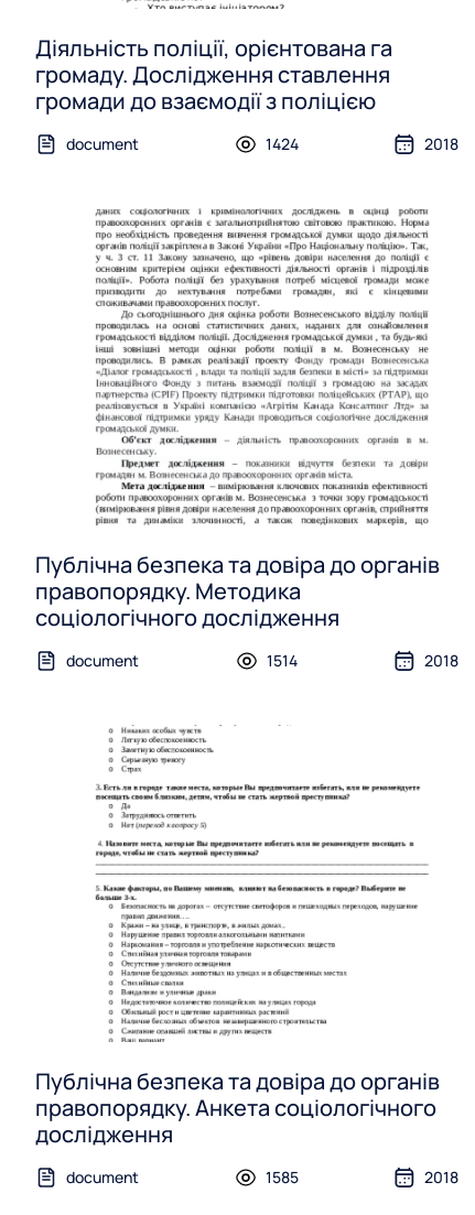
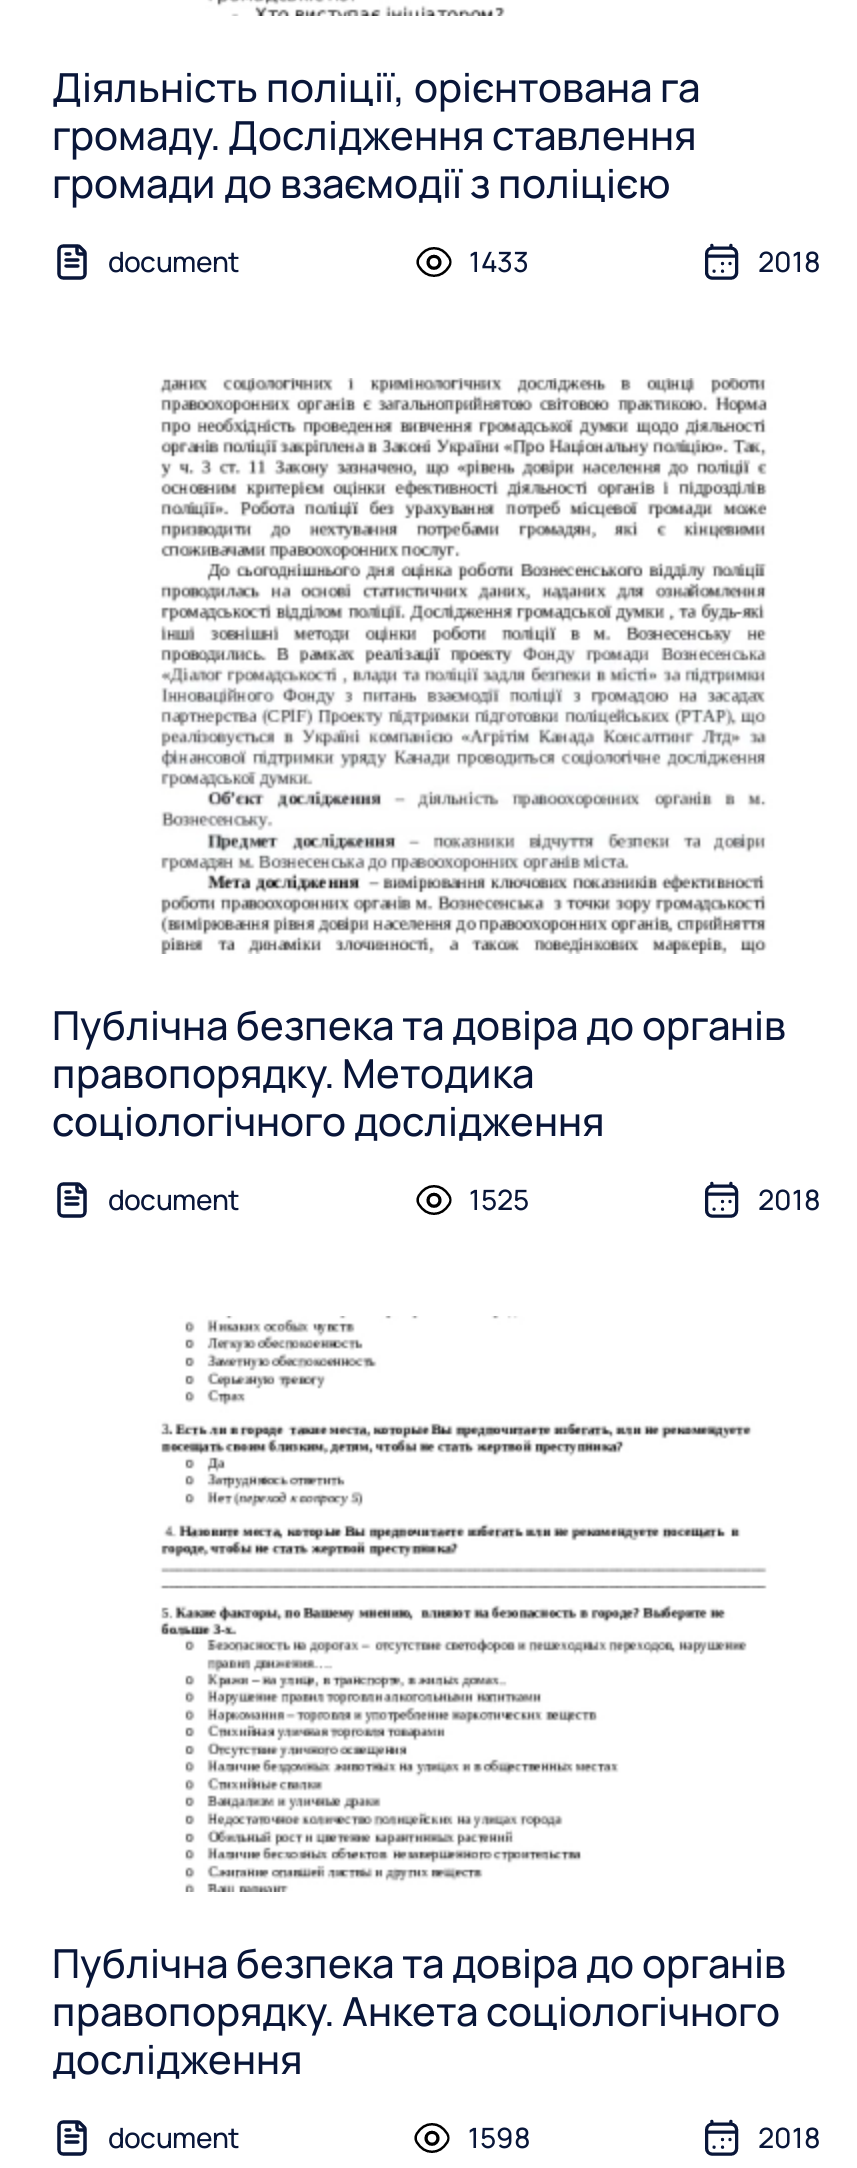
- 1424
+ 1433

- 1514
+ 1525

- 1585
+ 1598
